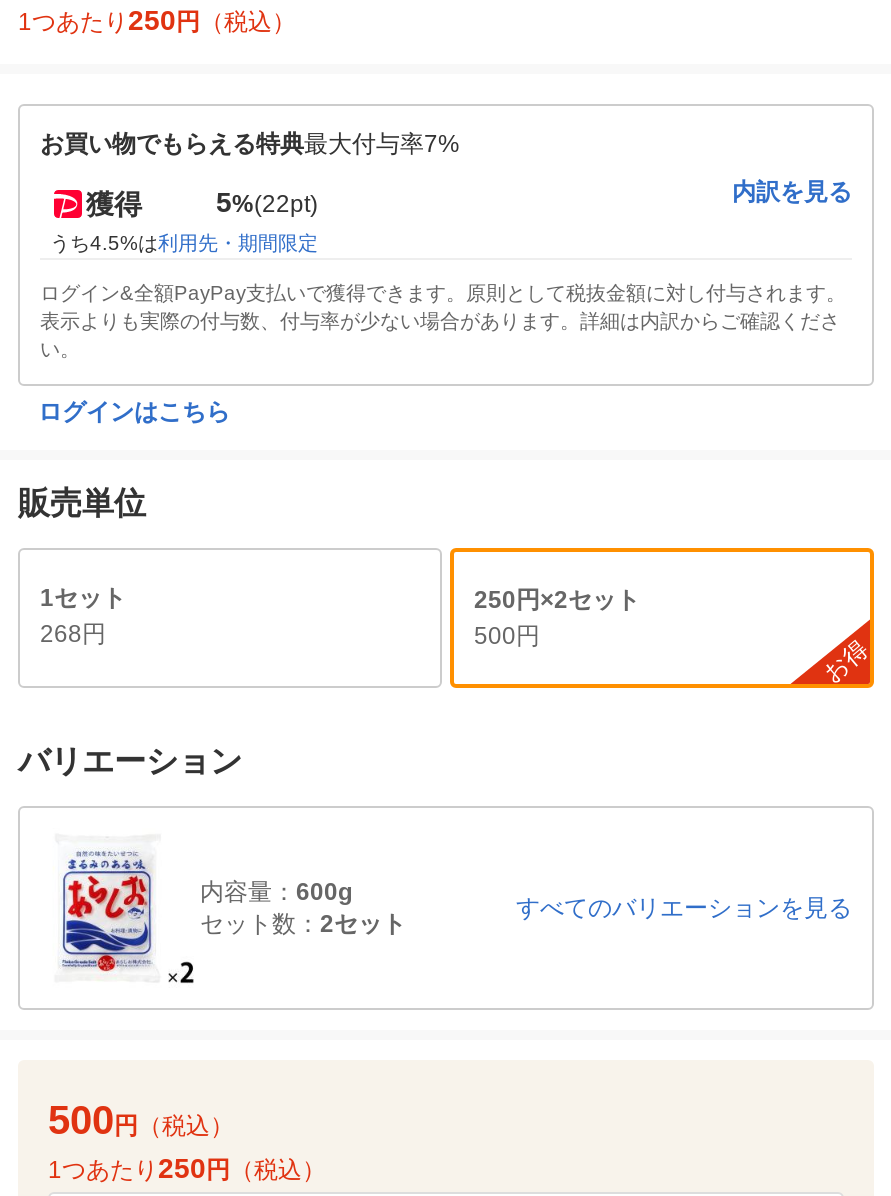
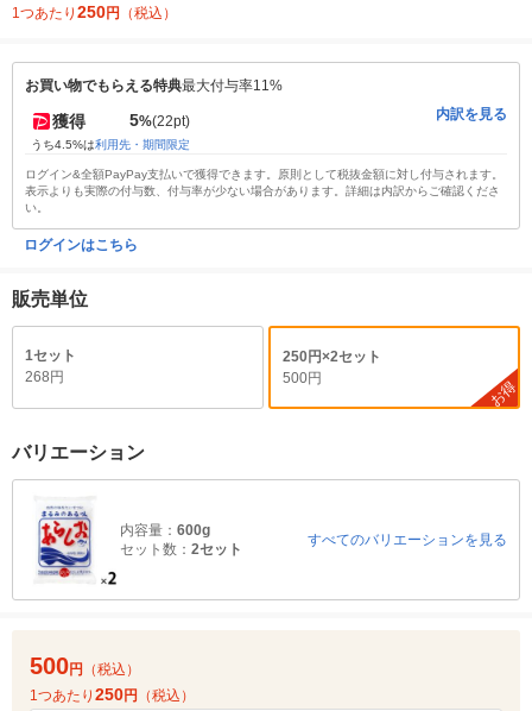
- お買い物でもらえる特典最大付与率7%
+ お買い物でもらえる特典最大付与率11%
